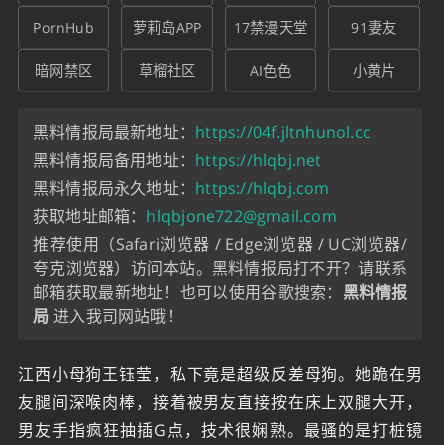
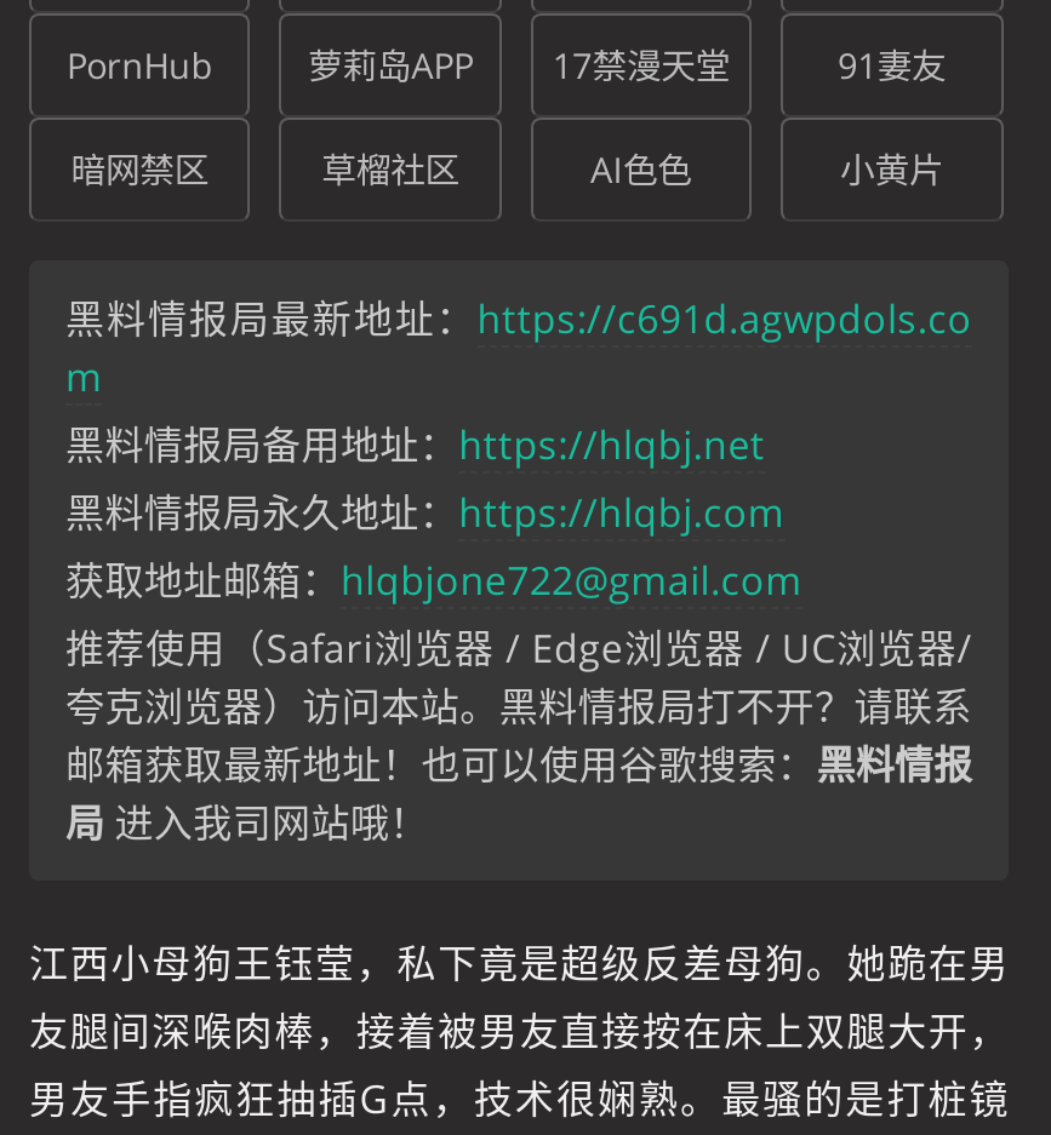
- 黑料情报局最新地址：https://04f.jltnhunol.cc
+ 黑料情报局最新地址：https://c691d.agwpdols.co
+ m
